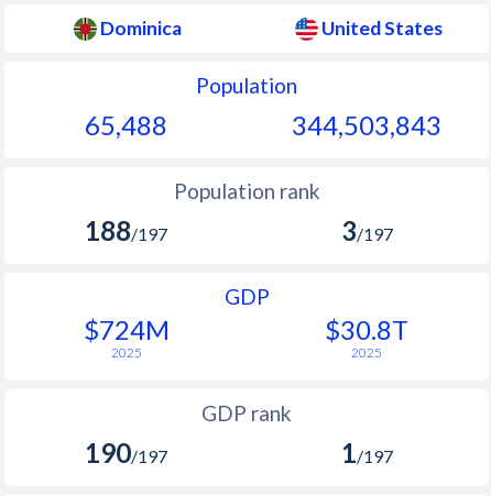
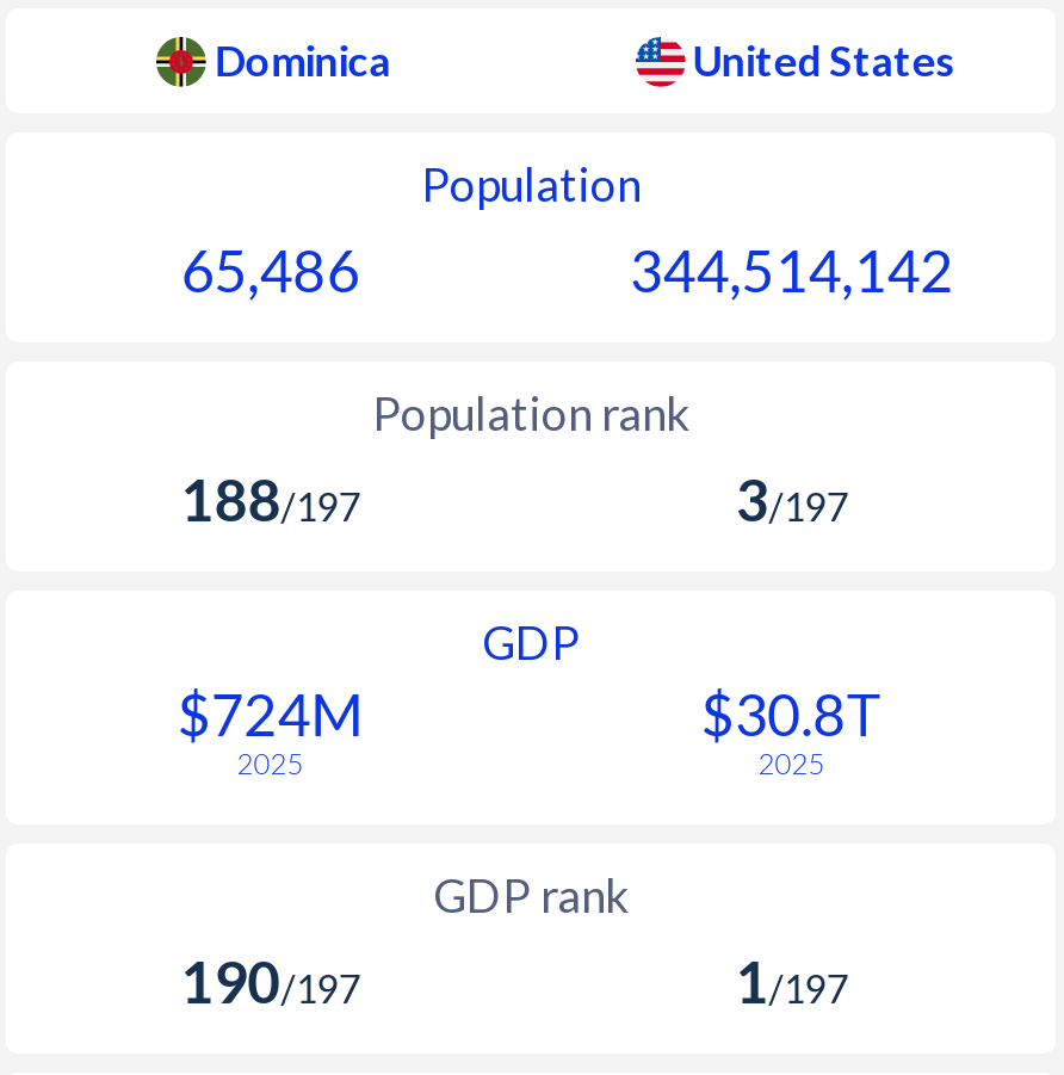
- 65,488
+ 65,486

- 344,503,843
+ 344,514,142
